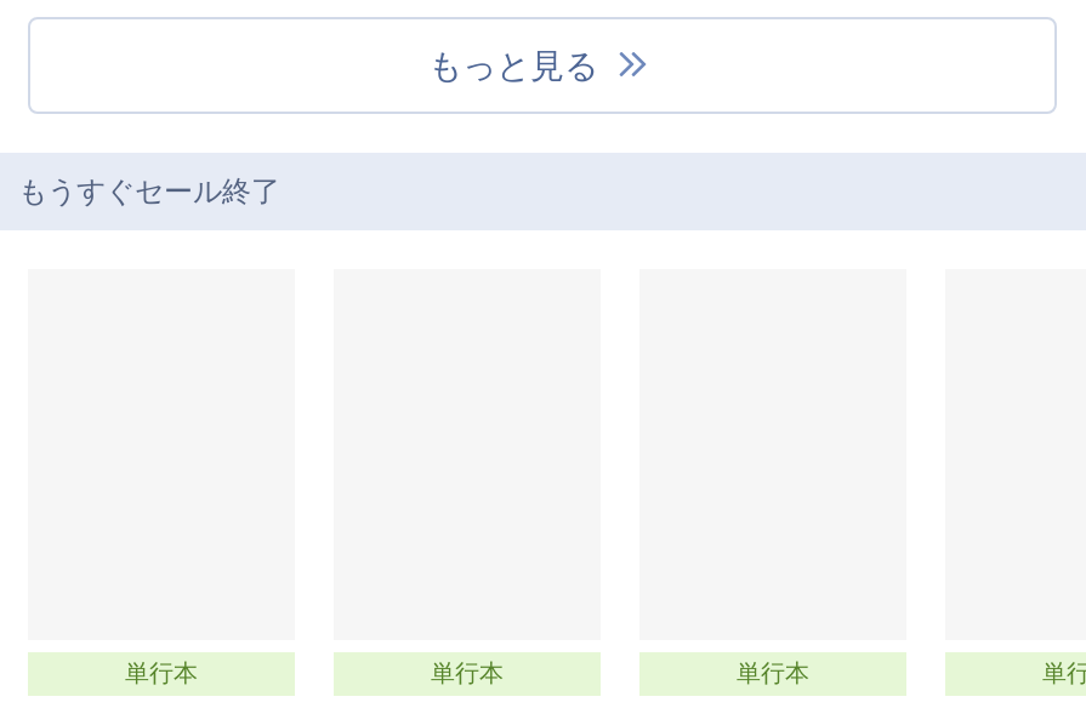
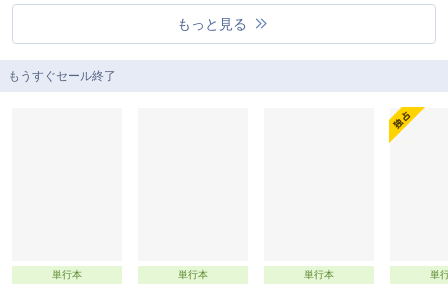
+ [image]
